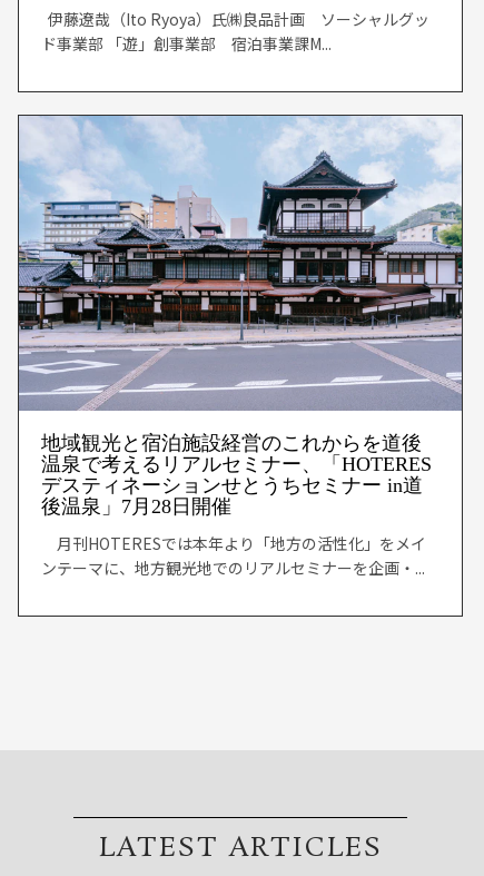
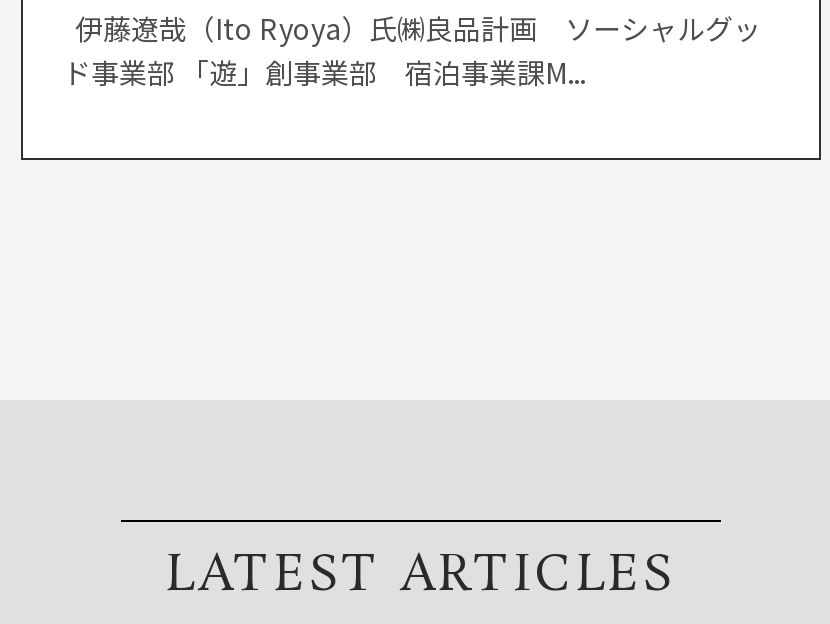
- [image]
- 地域観光と宿泊施設経営のこれからを道後
- 温泉で考えるリアルセミナー、「HOTERES
- デスティネーションせとうちセミナー in道
- 後温泉」7月28日開催
- 月刊HOTERESでは本年より「地方の活性化」をメイ
- ンテーマに、地方観光地でのリアルセミナーを企画・...
